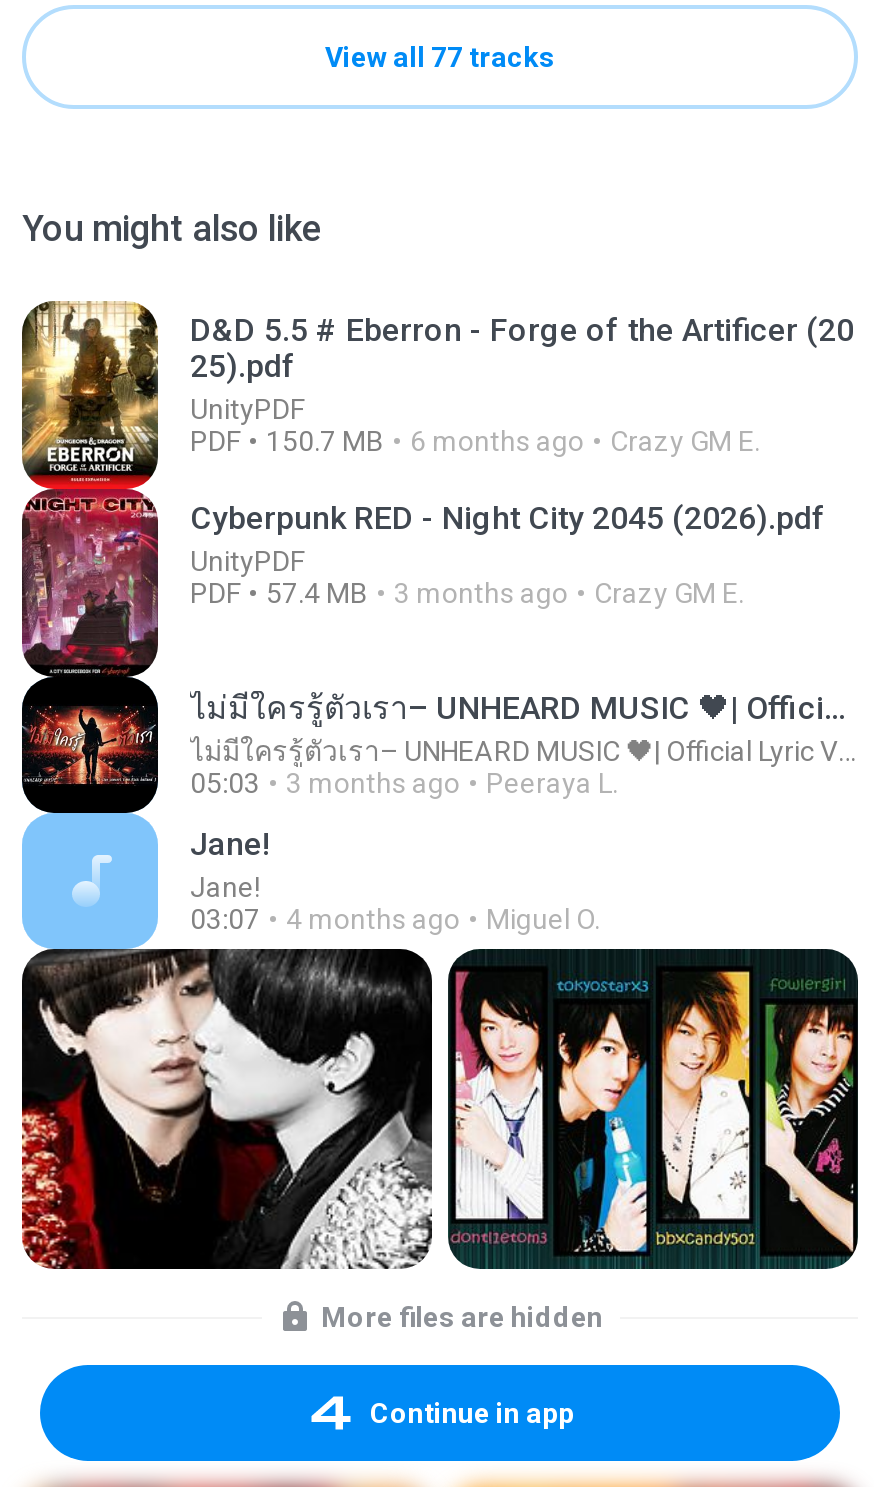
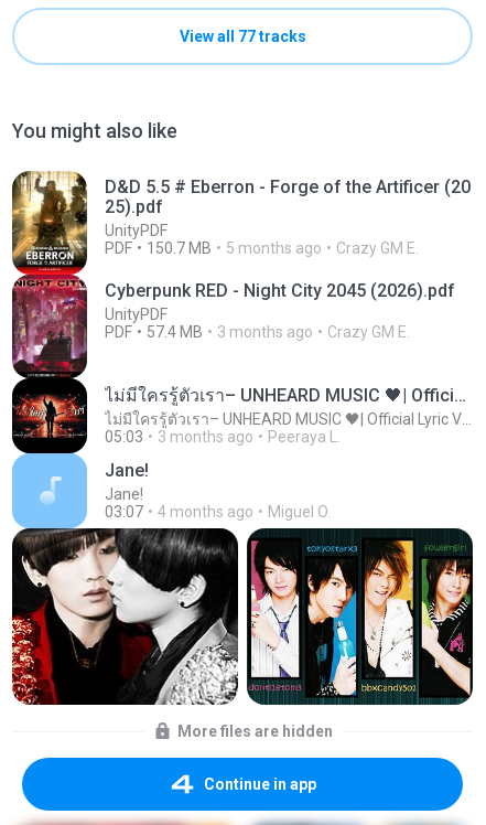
- PDF 150.7 MB 6 months ago Crazy GM E.
+ PDF 150.7 MB 5 months ago Crazy GM E.
